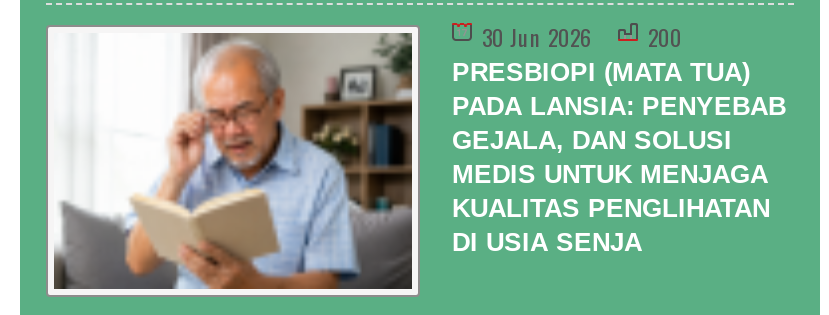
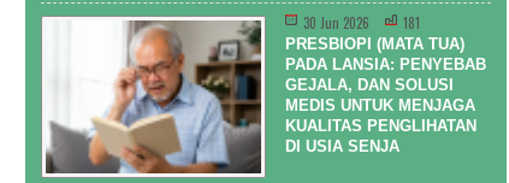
- 30 Jun 2026 200
+ 30 Jun 2026 181
